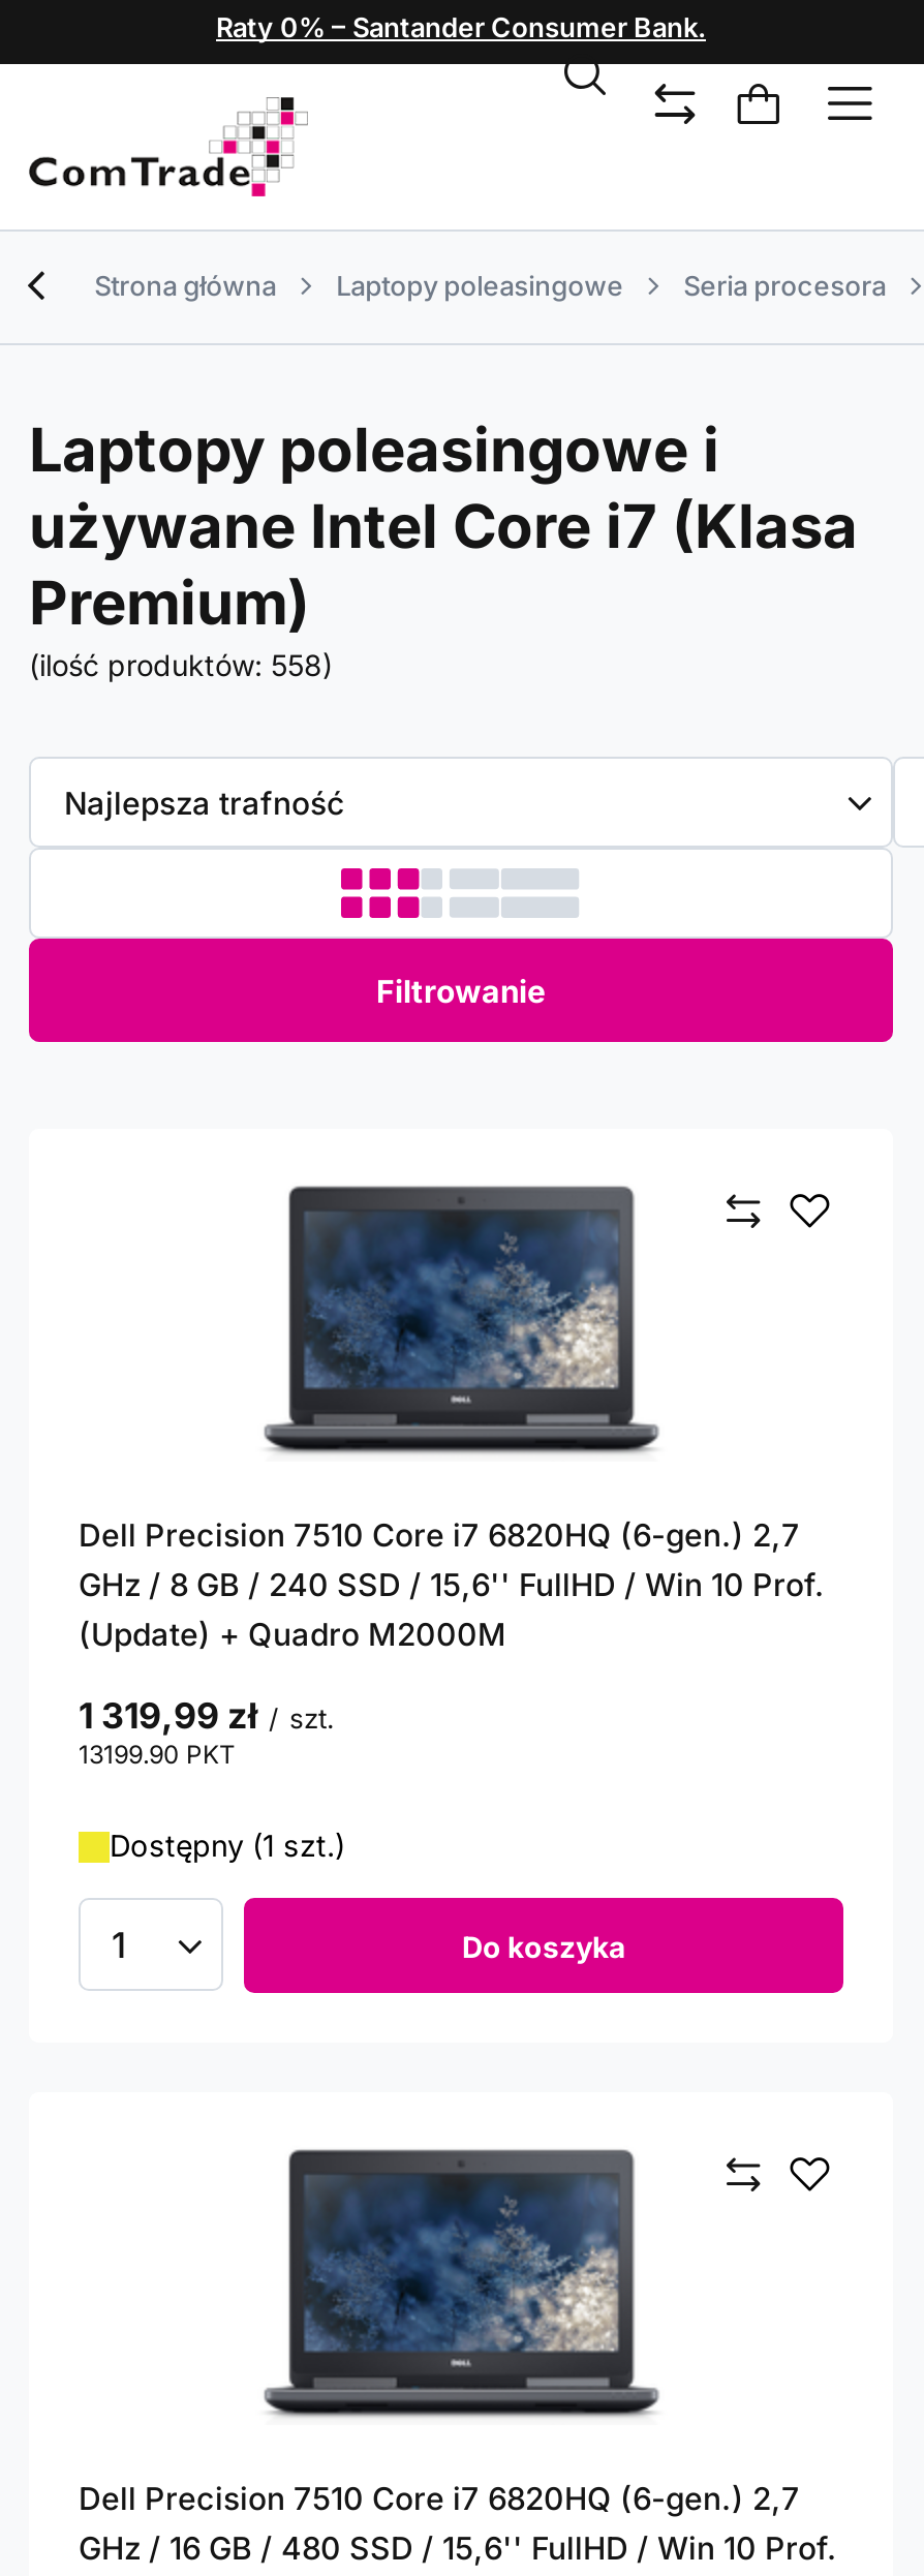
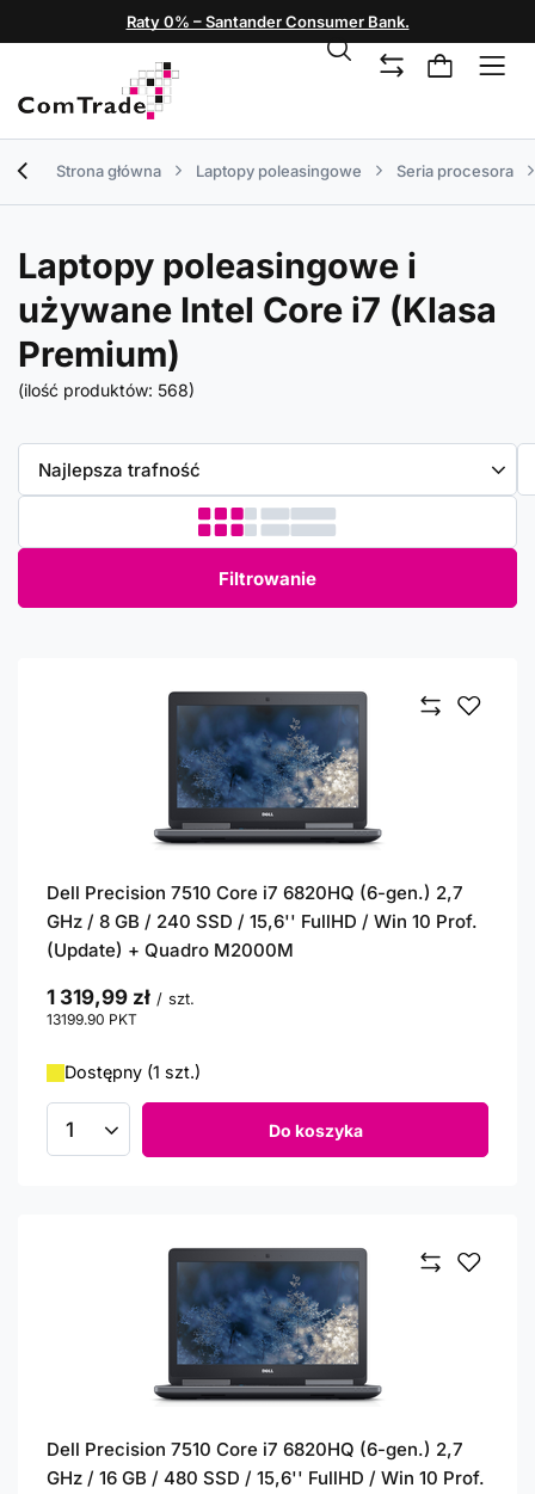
- (ilość produktów: 558)
+ (ilość produktów: 568)
